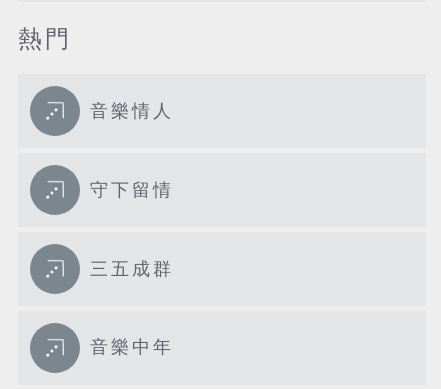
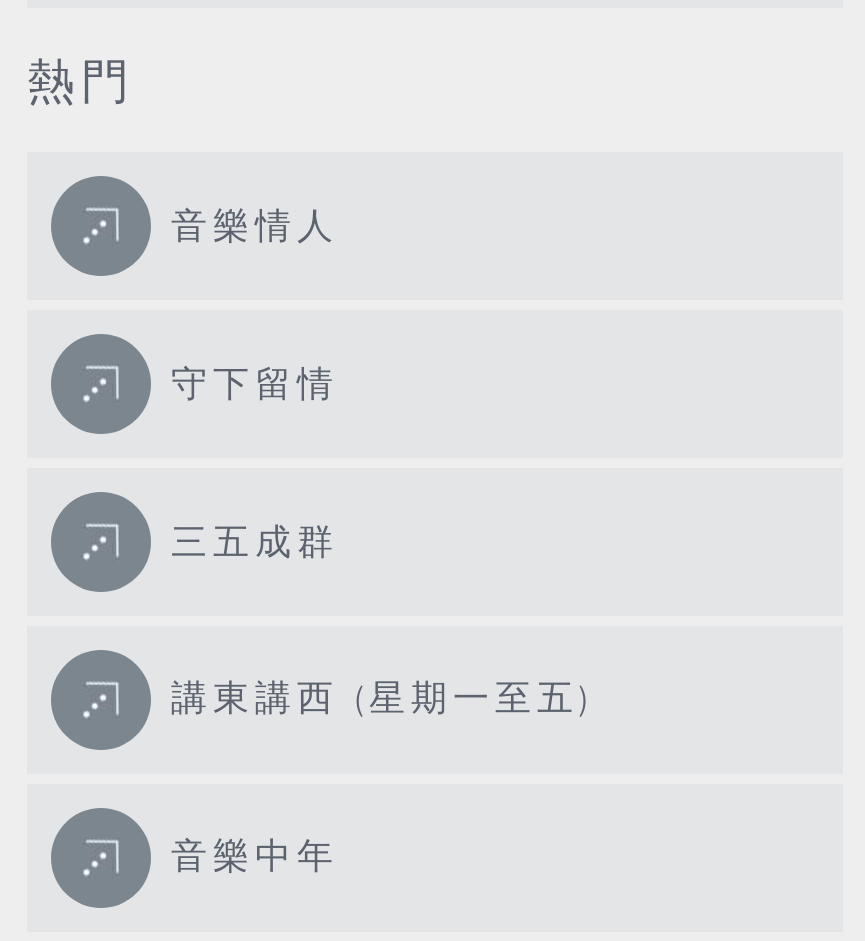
+ 講東講西 (星期一至五)
